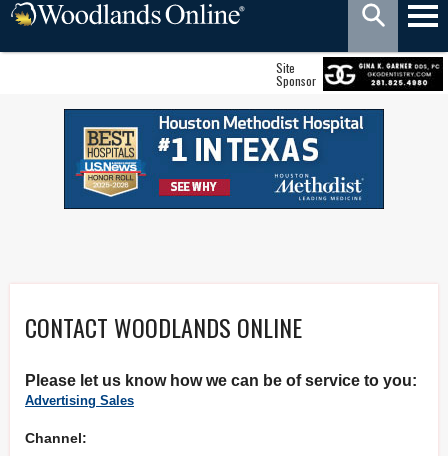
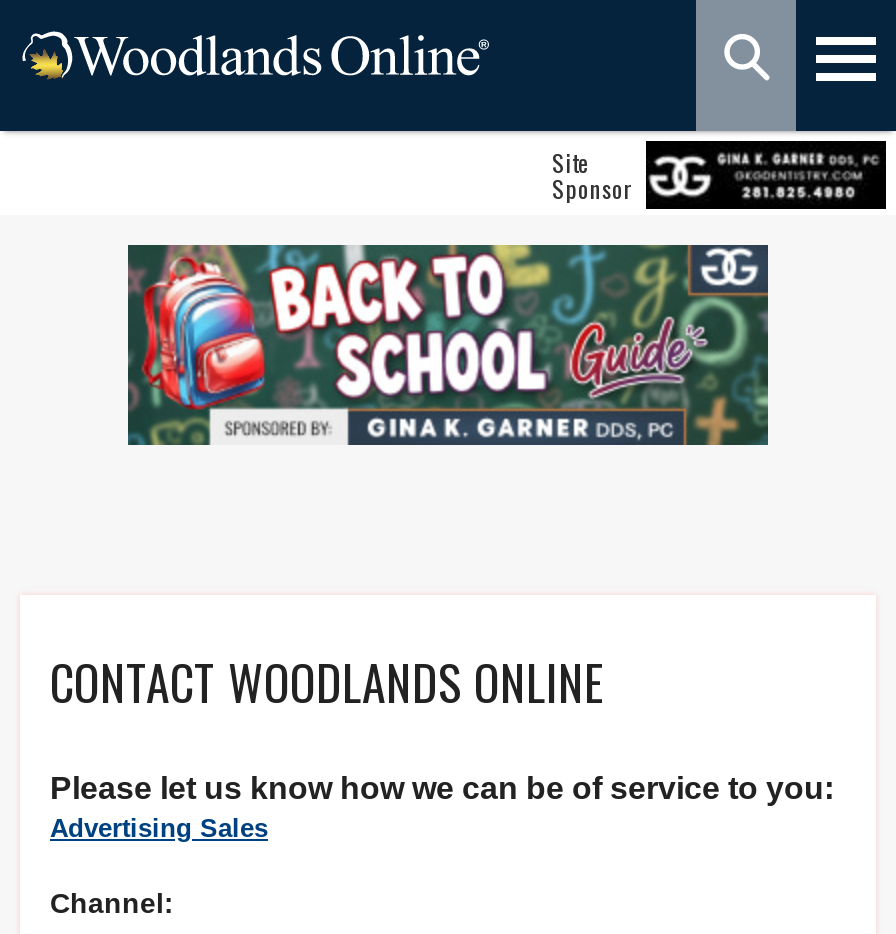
- [image]
+ [image]
